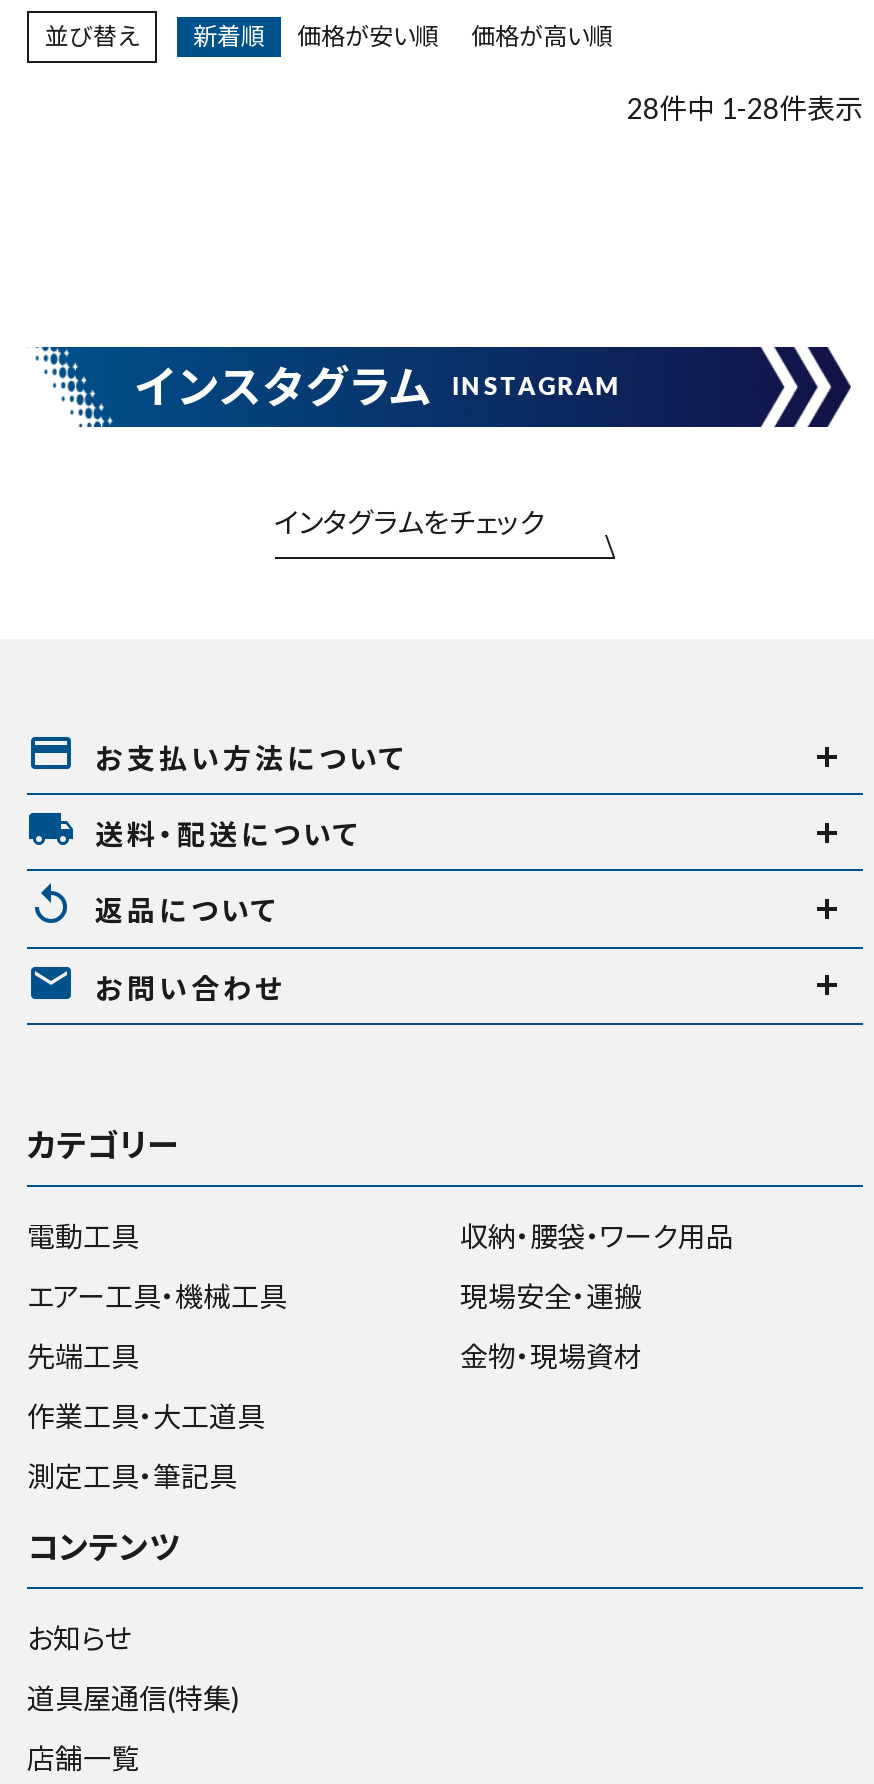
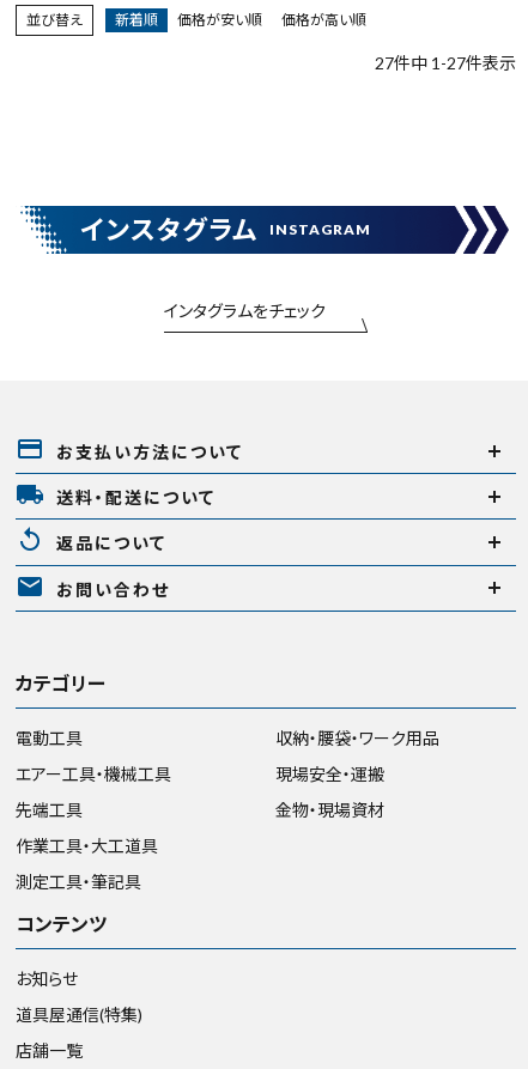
- 28件中 1-28件表示
+ 27件中 1-27件表示
